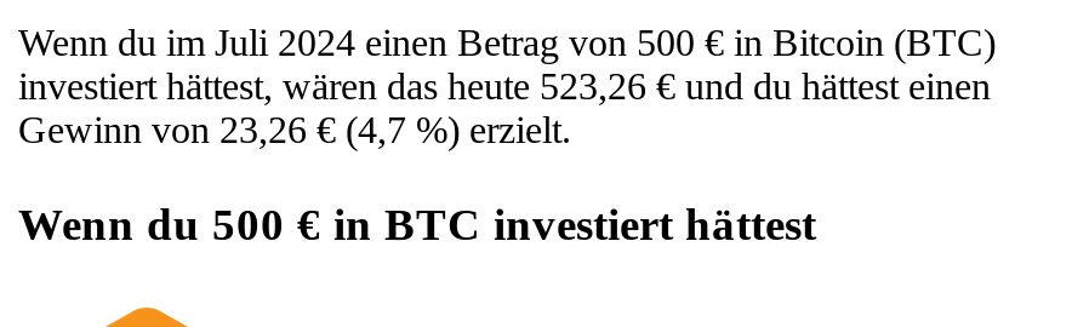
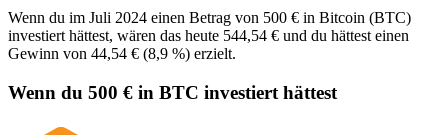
- investiert hättest, wären das heute 523,26 €und du hättest einen
+ investiert hättest, wären das heute 544,54 €und du hättest einen

- Gewinn von 23,26 €(4,7 %) erzielt.
+ Gewinn von 44,54 €(8,9 %) erzielt.
